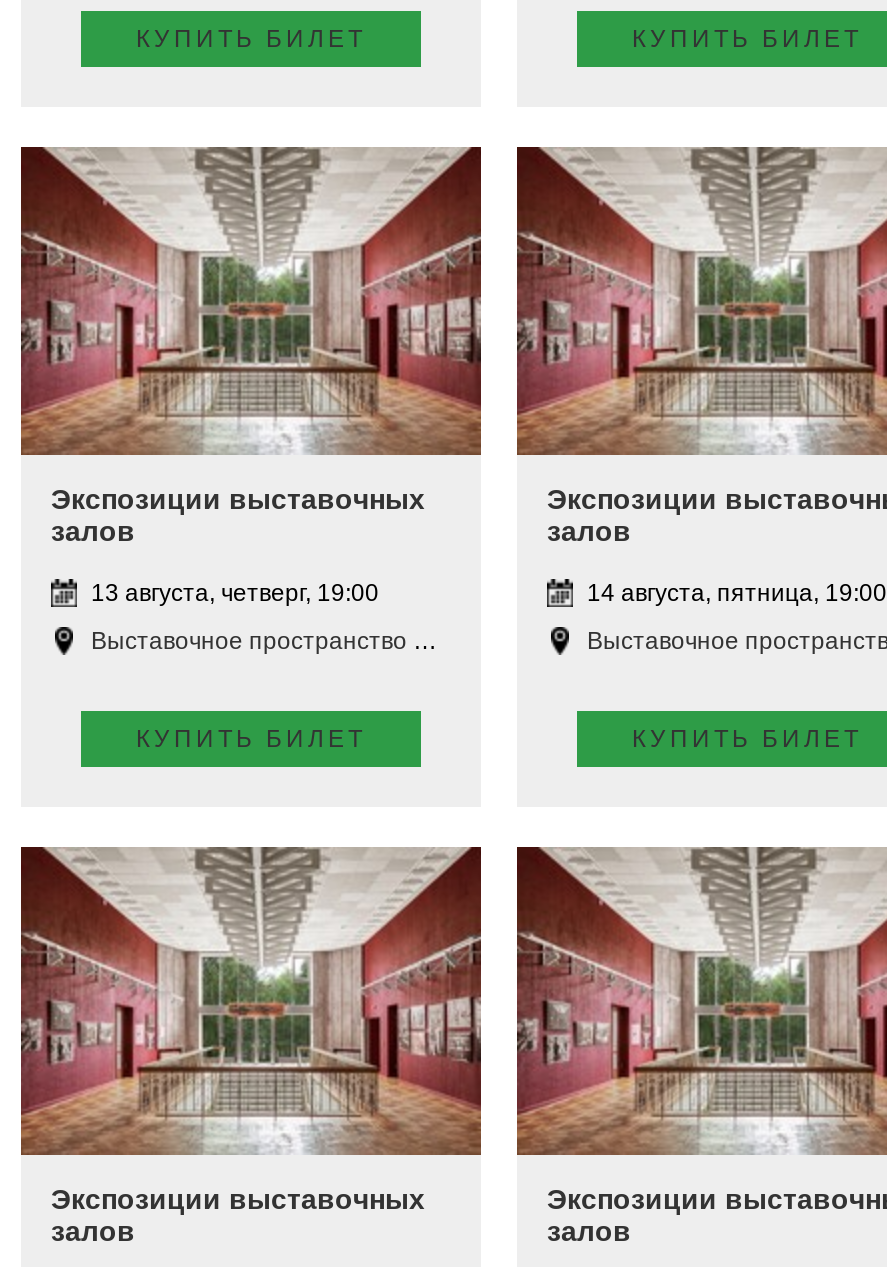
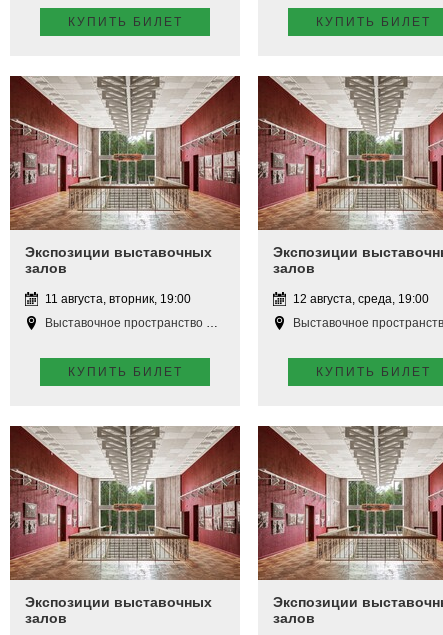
- 13 августа, четверг, 19:00
+ 11 августа, вторник, 19:00

- 14 августа, пятница, 19:00
+ 12 августа, среда, 19:00
